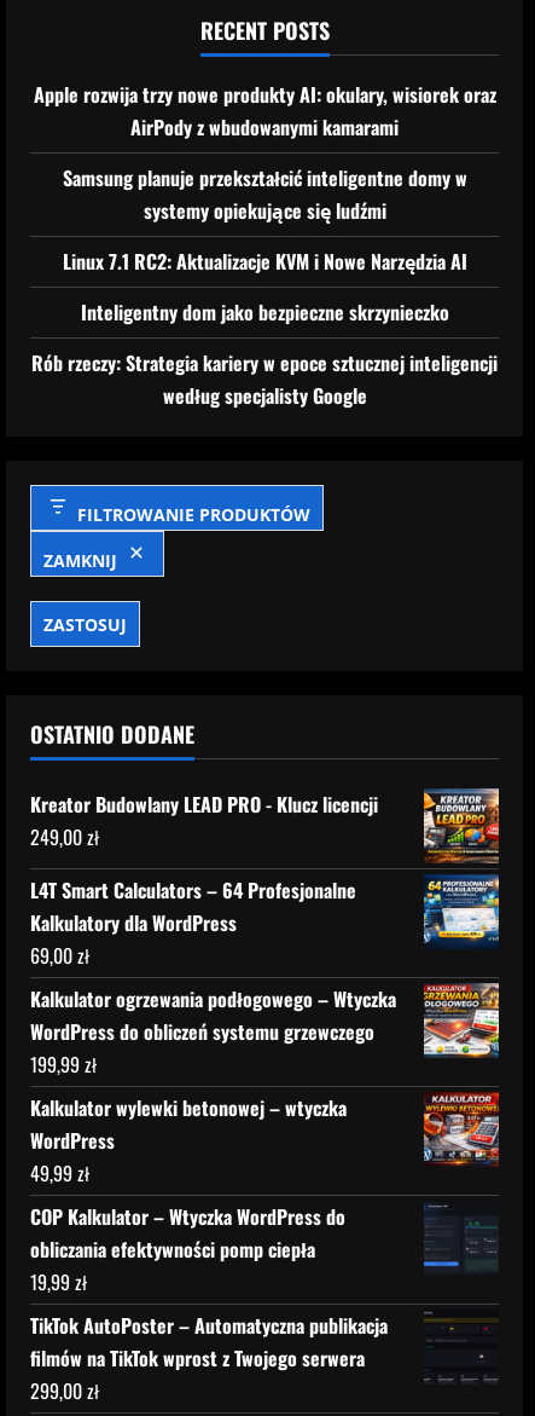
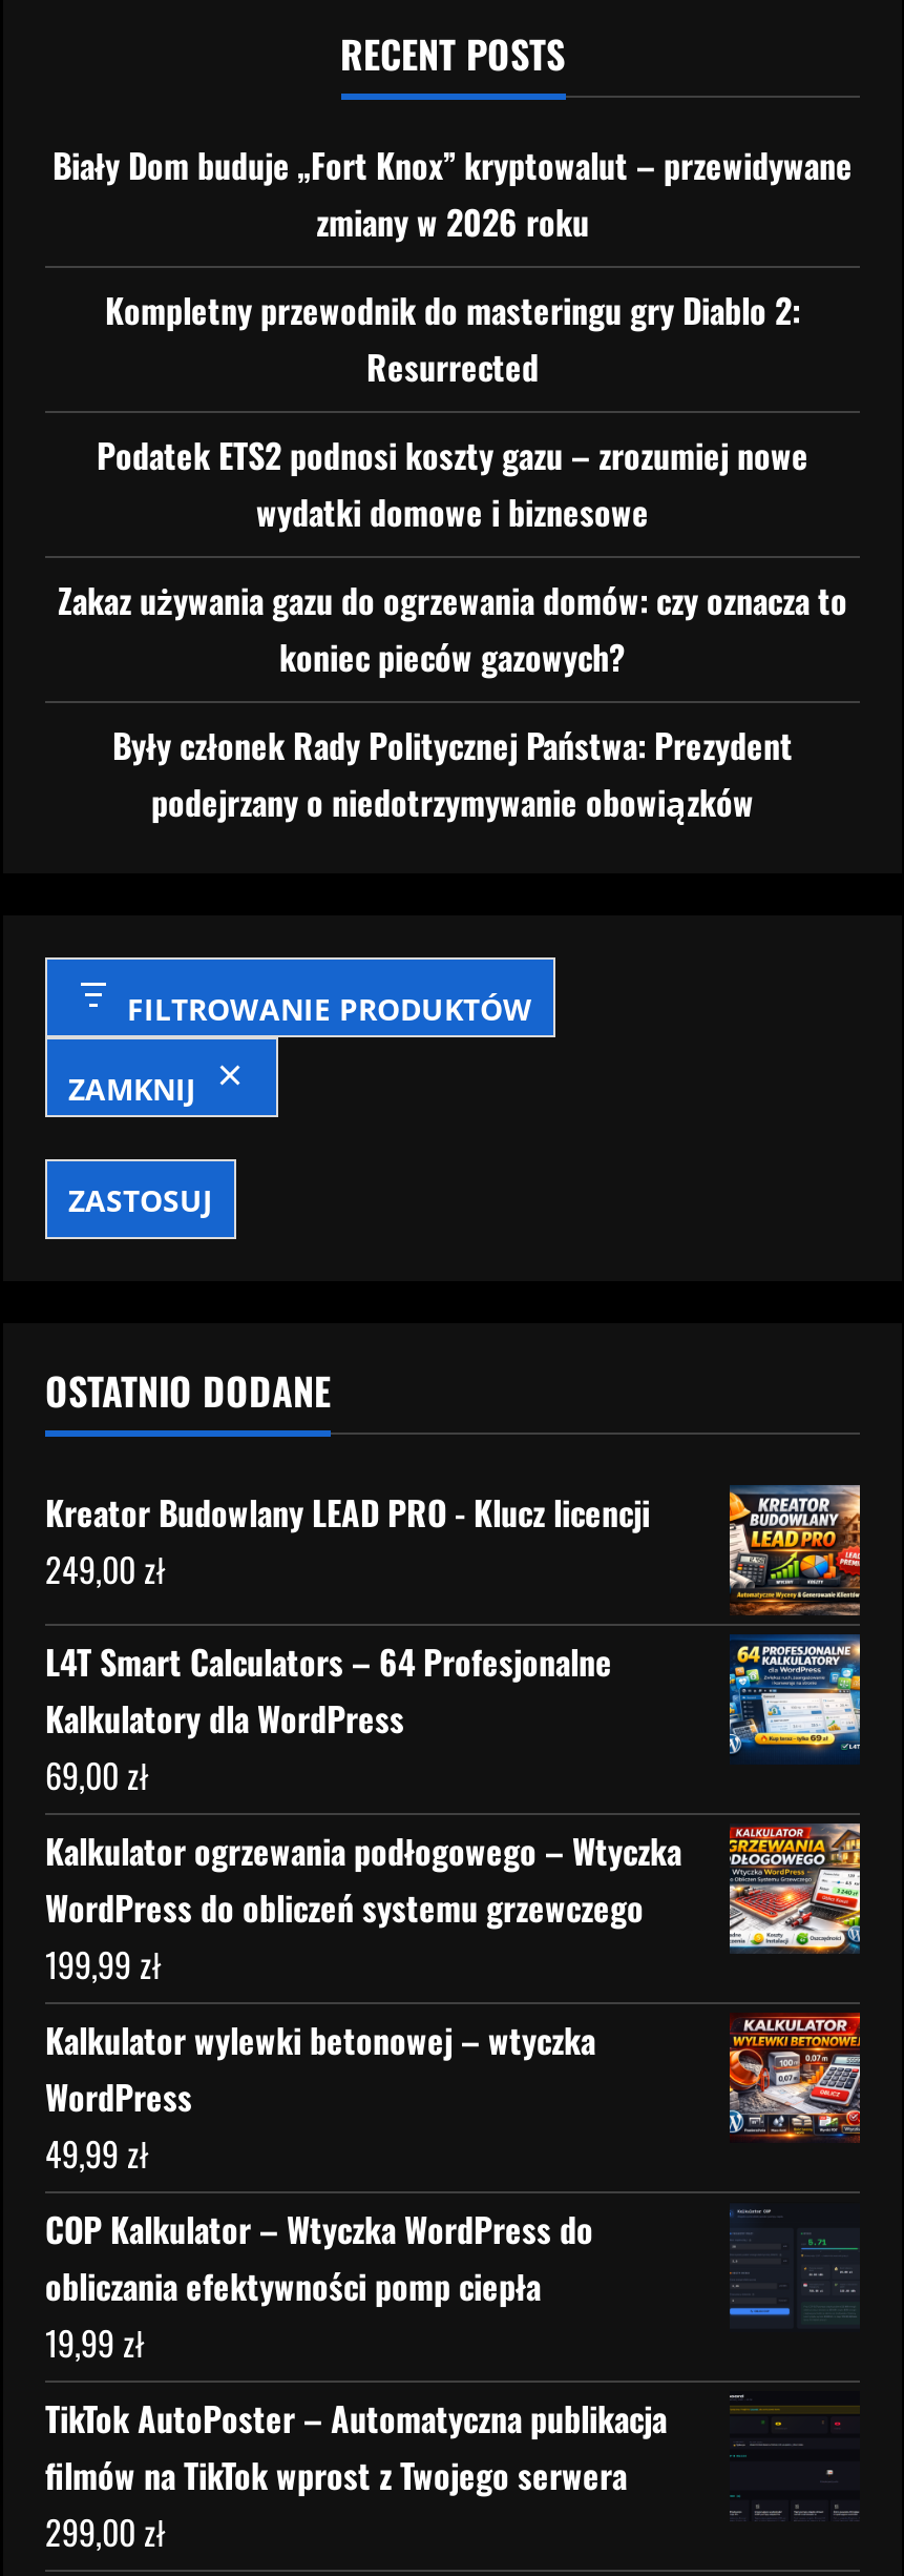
- Apple rozwija trzy nowe produkty AI: okulary, wisiorek oraz
- AirPody z wbudowanymi kamarami
+ Biały Dom buduje „Fort Knox” kryptowalut – przewidywane
+ zmiany w 2026 roku

- Samsung planuje przekształcić inteligentne domy w
- systemy opiekujące się ludźmi
+ Kompletny przewodnik do masteringu gry Diablo 2:
+ Resurrected

- Linux 7.1 RC2: Aktualizacje KVM i Nowe Narzędzia AI
+ Podatek ETS2 podnosi koszty gazu – zrozumiej nowe
+ wydatki domowe i biznesowe

- Inteligentny dom jako bezpieczne skrzynieczko
+ Zakaz używania gazu do ogrzewania domów: czy oznacza to
+ koniec pieców gazowych?

- Rób rzeczy: Strategia kariery w epoce sztucznej inteligencji
- według specjalisty Google
+ Były członek Rady Politycznej Państwa: Prezydent
+ podejrzany o niedotrzymywanie obowiązków
